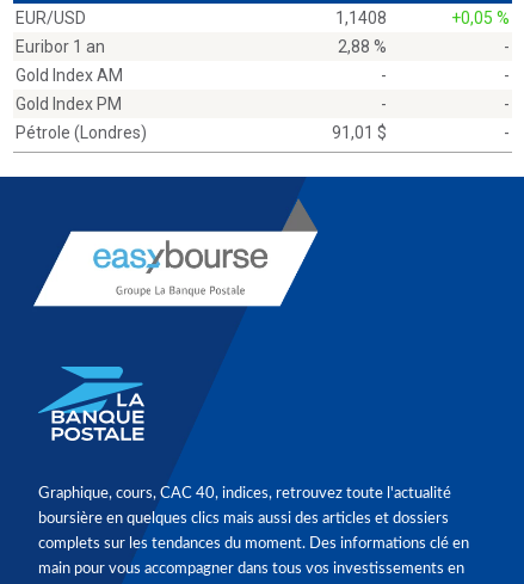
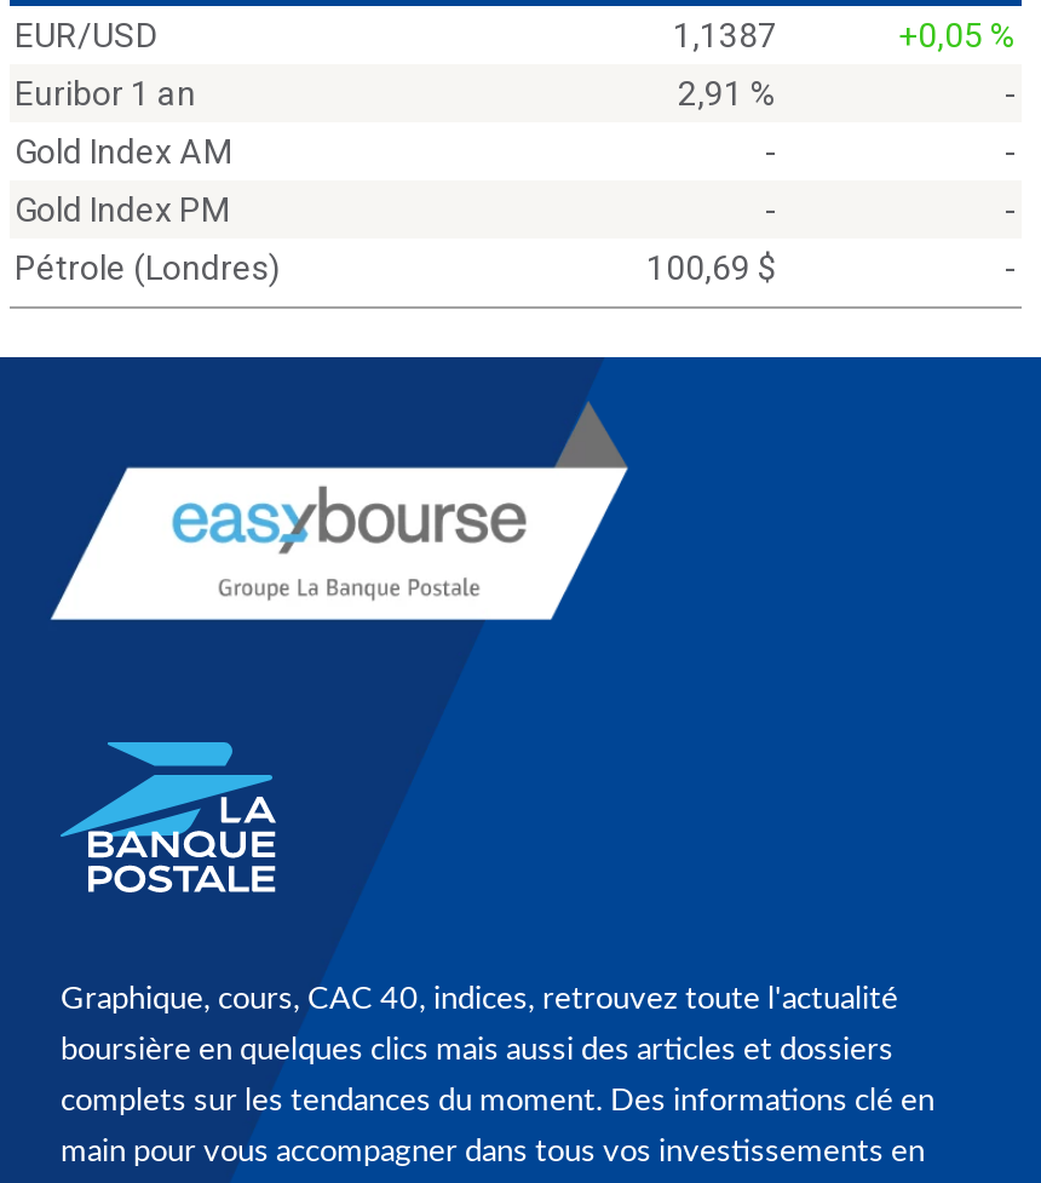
- 1,1408
+ 1,1387

- 2,88 %
+ 2,91 %

- 91,01 $
+ 100,69 $
